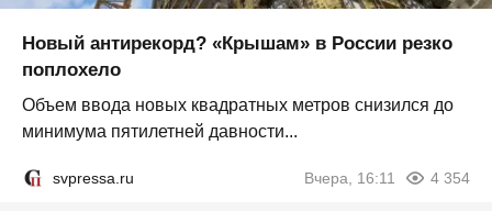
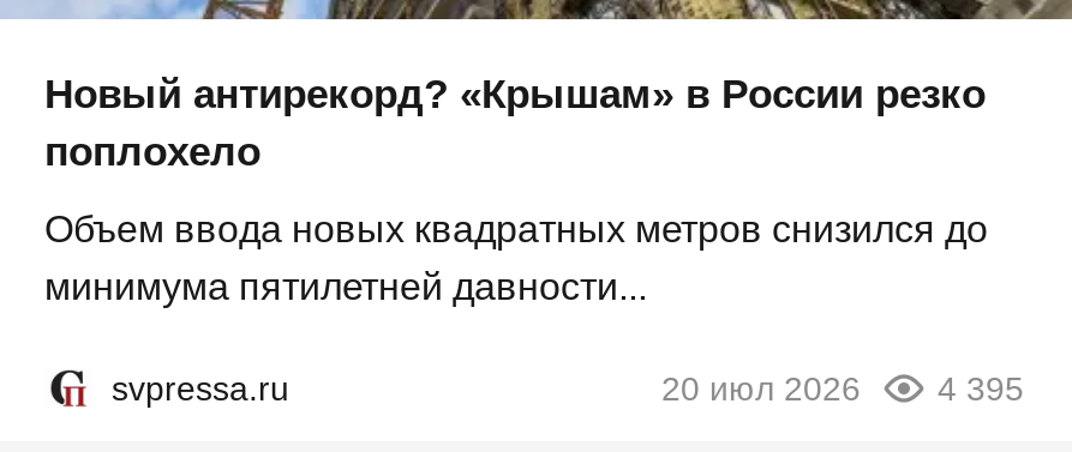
- Вчера, 16:11
- 4 354
+ 20 июл 2026
+ 4 395
